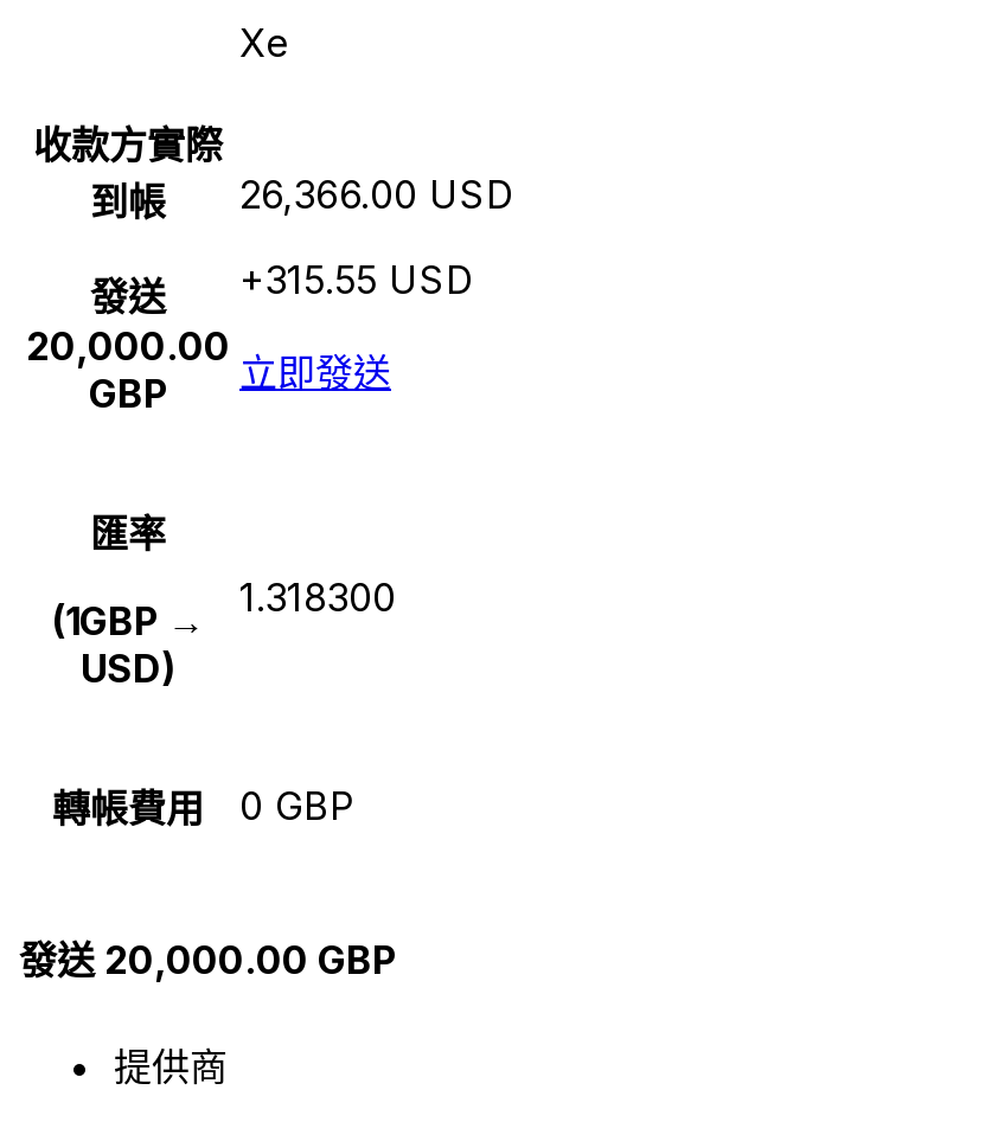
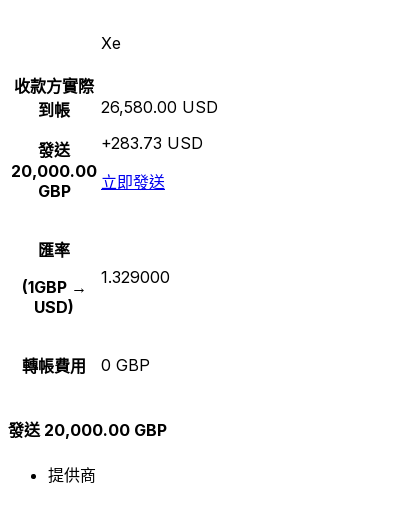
- 到帳 26,366.00 USD
+ 到帳 26,580.00 USD

- 發送 +315.55 USD
+ 發送 +283.73 USD

- 1.318300
+ 1.329000
